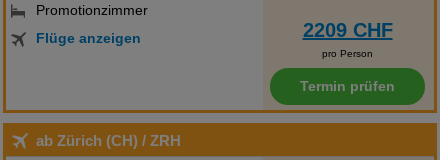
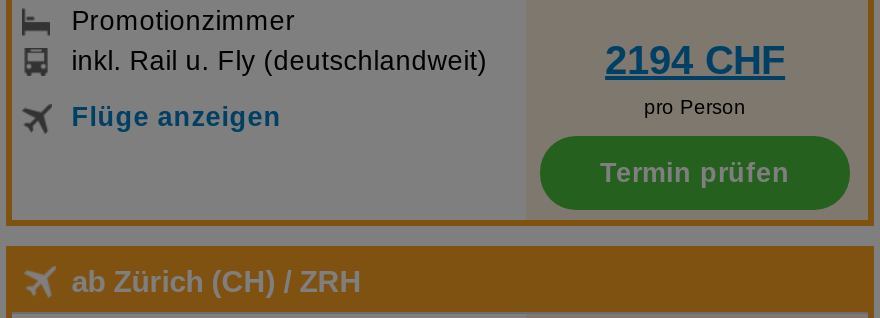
+ inkl. Rail u. Fly (deutschlandweit)

- 2209 CHF
+ 2194 CHF

moved down: Flüge anzeigen
